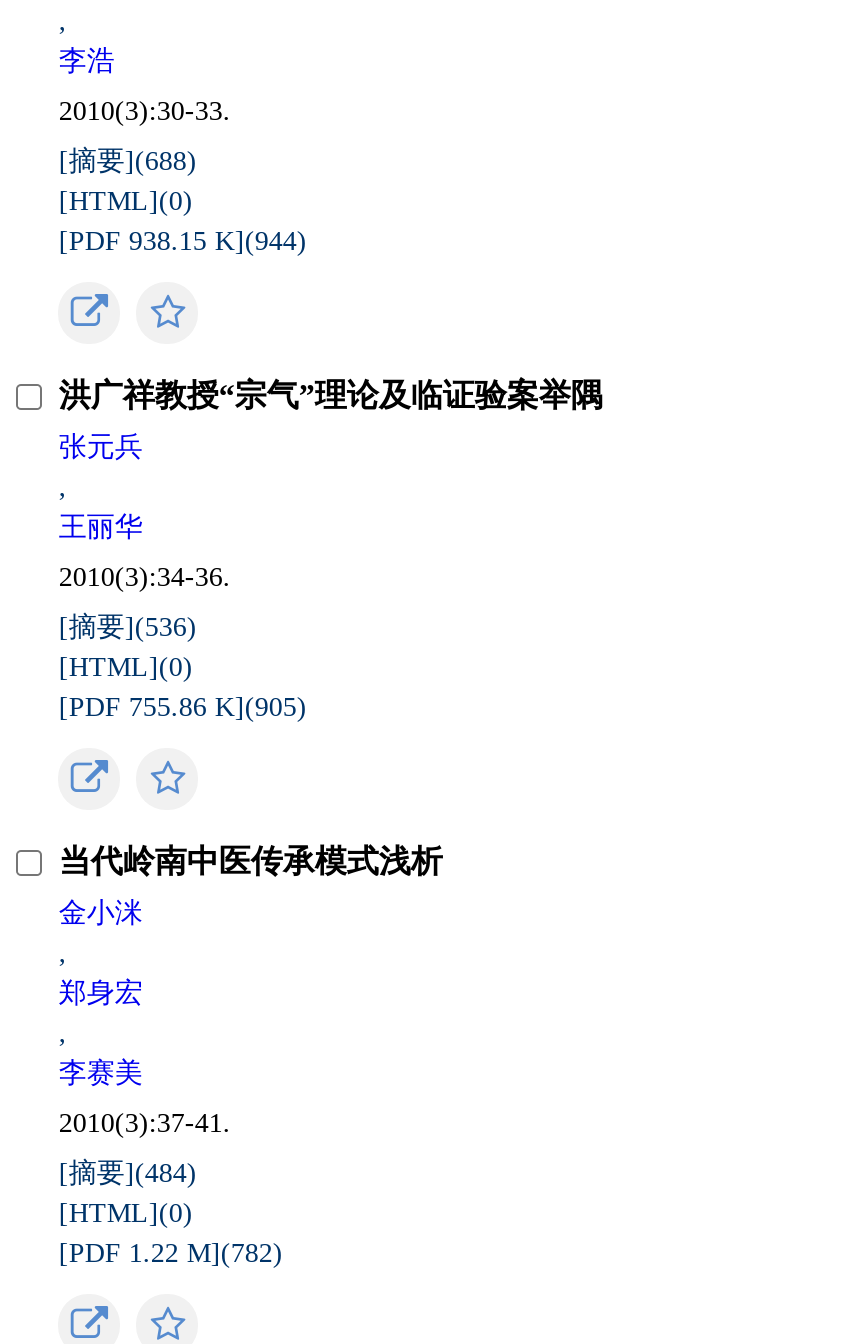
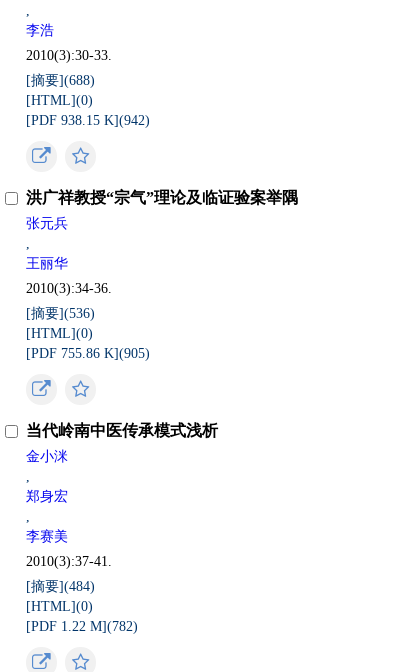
- [PDF 938.15 K](944)
+ [PDF 938.15 K](942)
